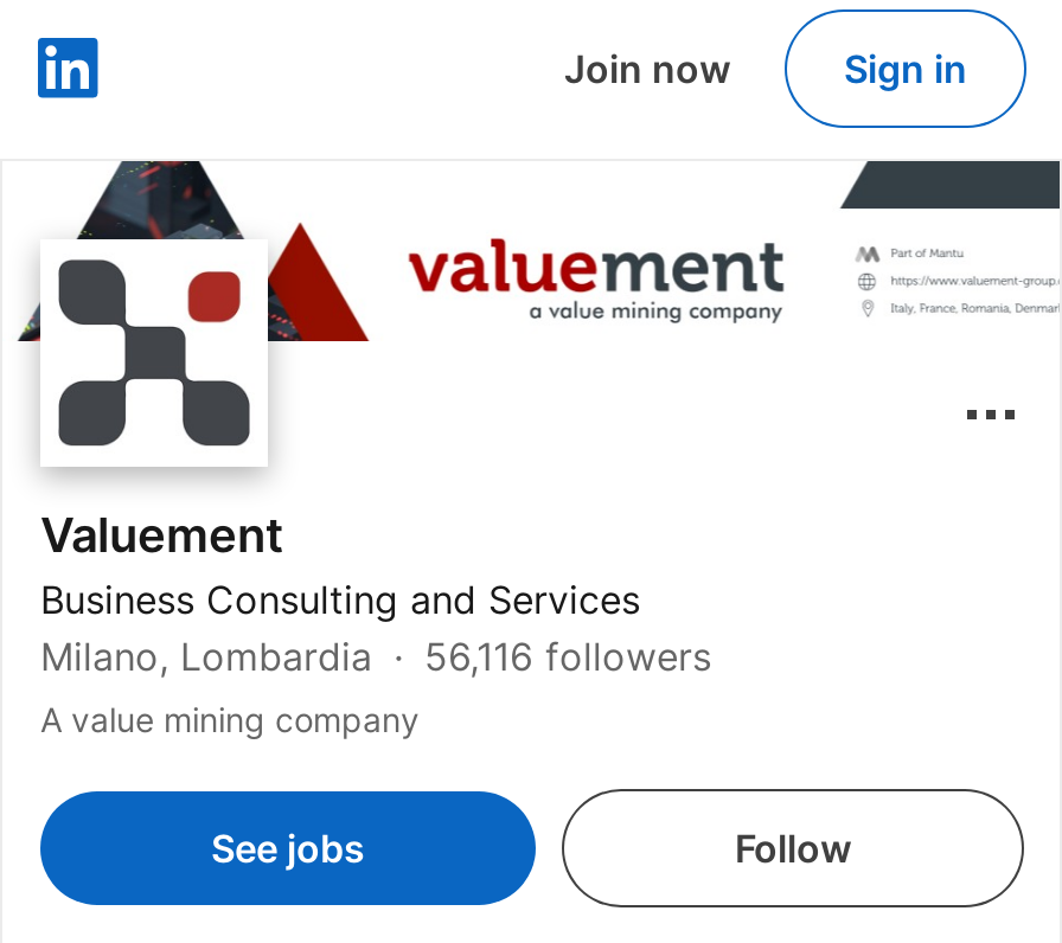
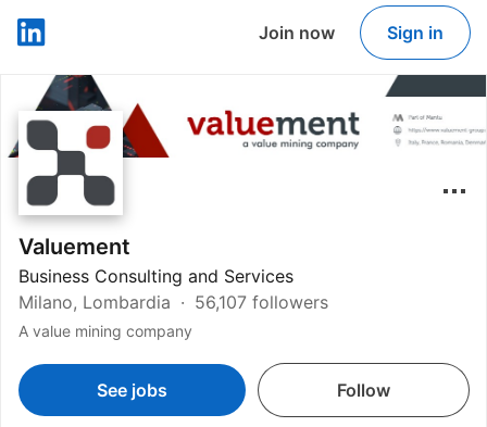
- Milano, Lombardia 56,116 followers
+ Milano, Lombardia 56,107 followers
